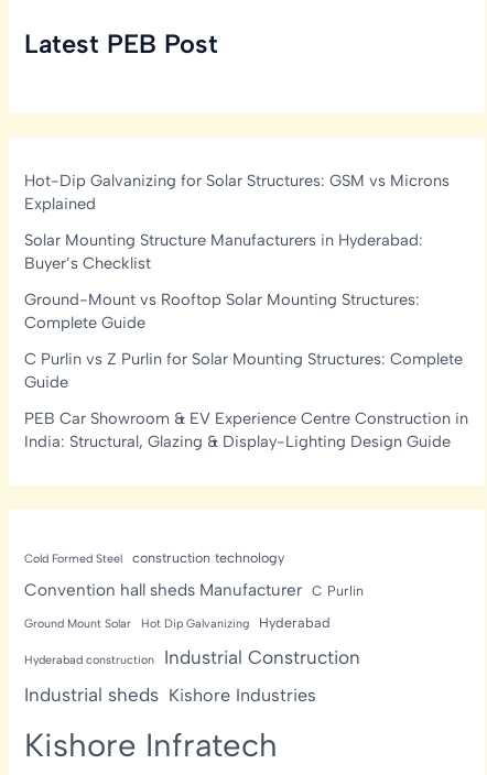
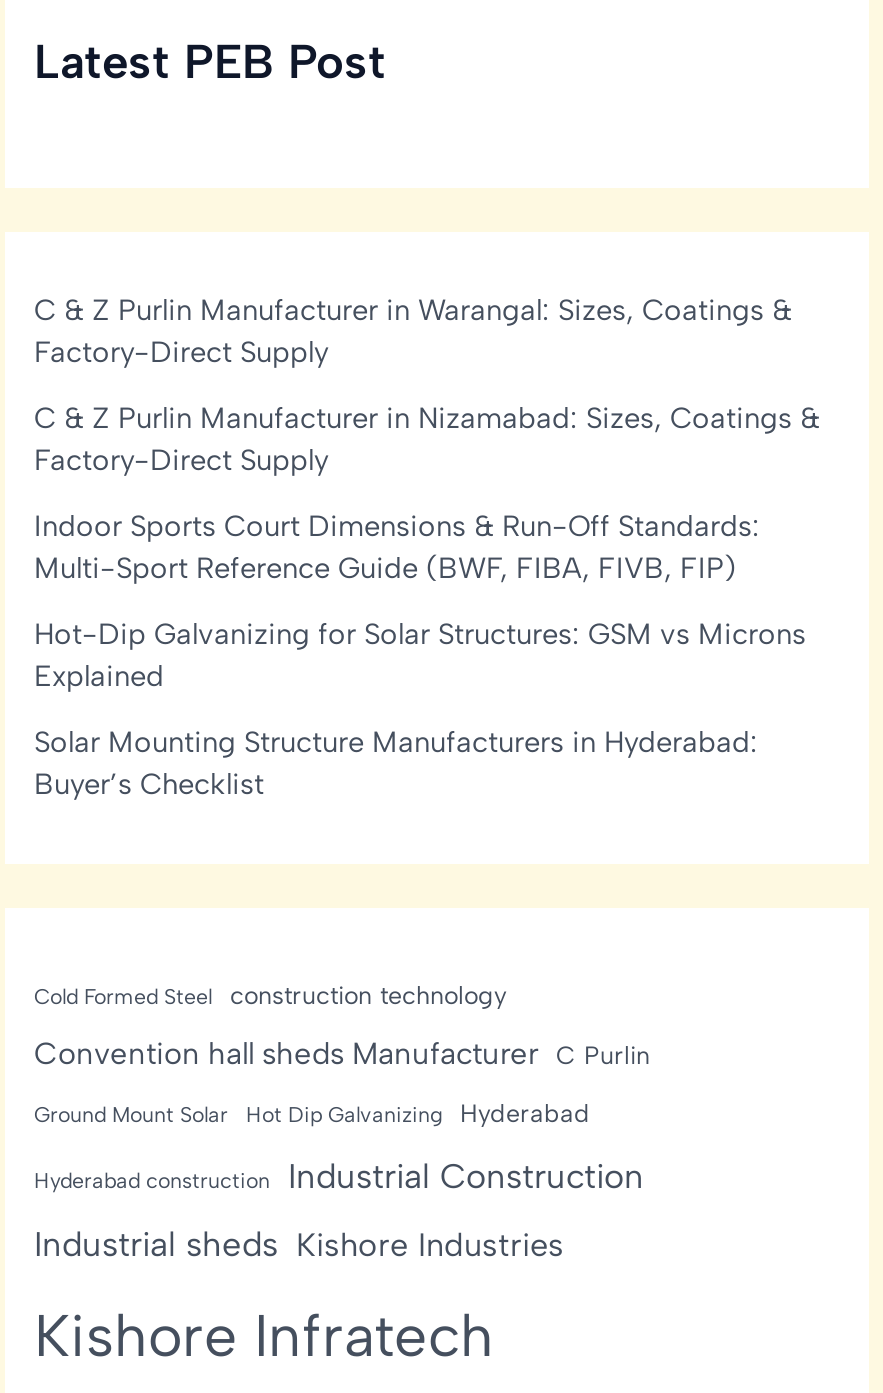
+ C & Z Purlin Manufacturer in Warangal: Sizes, Coatings &
+ Factory-Direct Supply
+ C & Z Purlin Manufacturer in Nizamabad: Sizes, Coatings &
+ Factory-Direct Supply
+ Indoor Sports Court Dimensions & Run-Off Standards:
+ Multi-Sport Reference Guide (BWF, FIBA, FIVB, FIP)

moved down: Hot-Dip Galvanizing for Solar Structures: GSM vs Microns | Explained | Solar Mounting Structure Manufacturers in Hyderabad: | Buyer’s Checklist

- Ground-Mount vs Rooftop Solar Mounting Structures:
- Complete Guide
- C Purlin vs Z Purlin for Solar Mounting Structures: Complete
- Guide
- PEB Car Showroom & EV Experience Centre Construction in
- India: Structural, Glazing & Display-Lighting Design Guide
